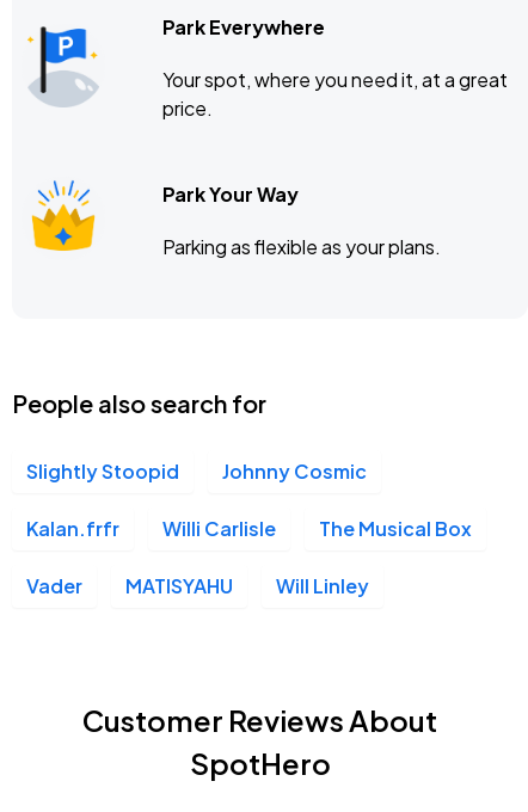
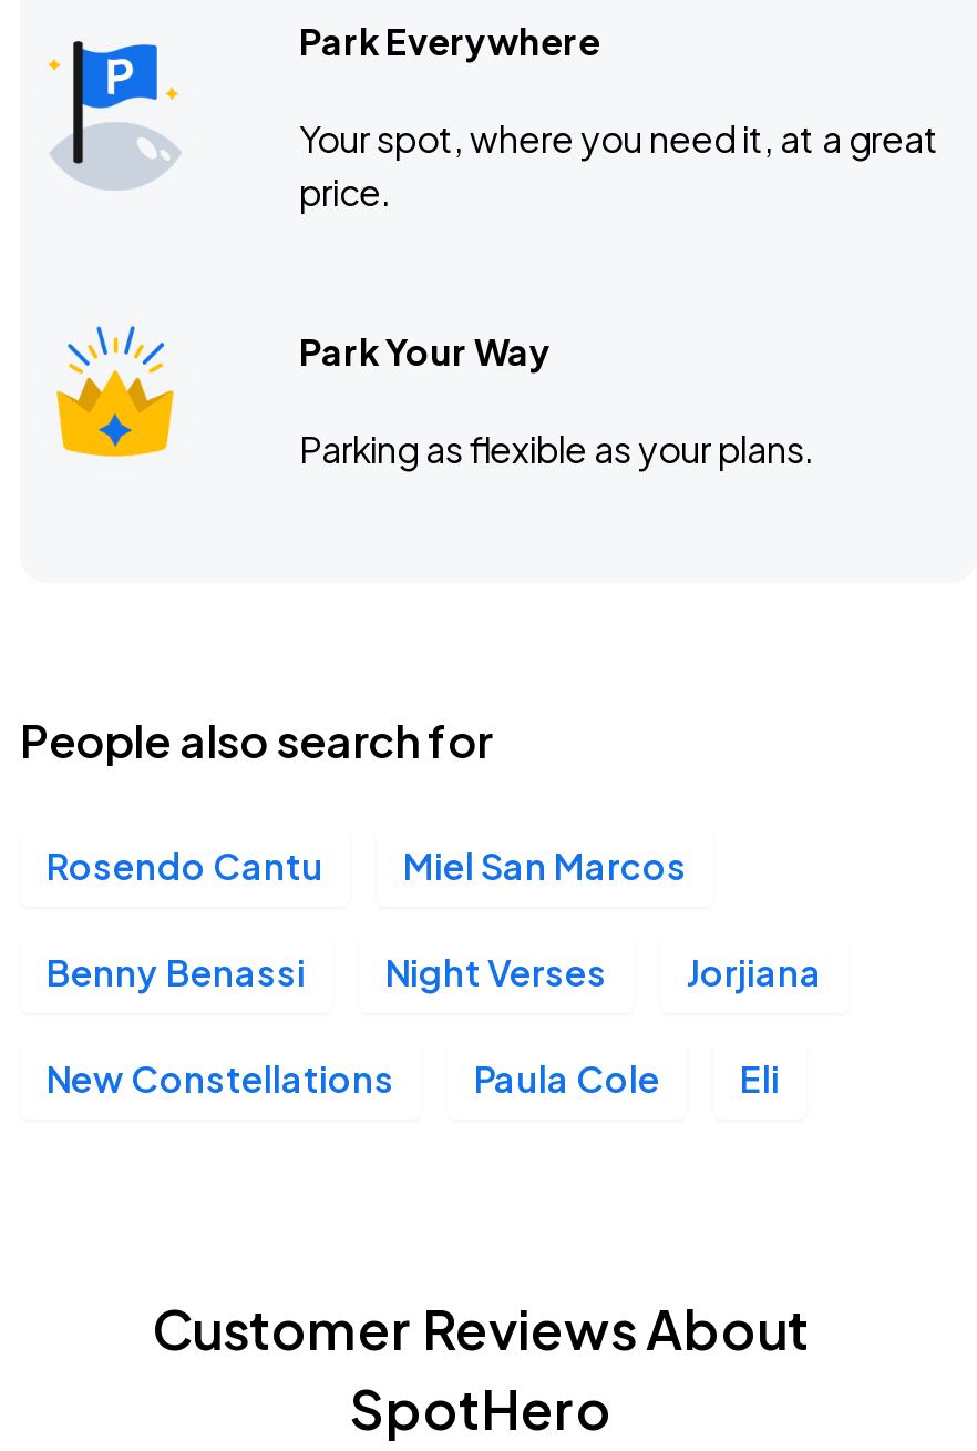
- Slightly Stoopid
- Johnny Cosmic
+ Rosendo Cantu
+ Miel San Marcos

- Kalan.frfr
- Willi Carlisle
- The Musical Box
+ Benny Benassi
+ Night Verses
+ Jorjiana

- Vader
- MATISYAHU
- Will Linley
+ New Constellations
+ Paula Cole
+ Eli
